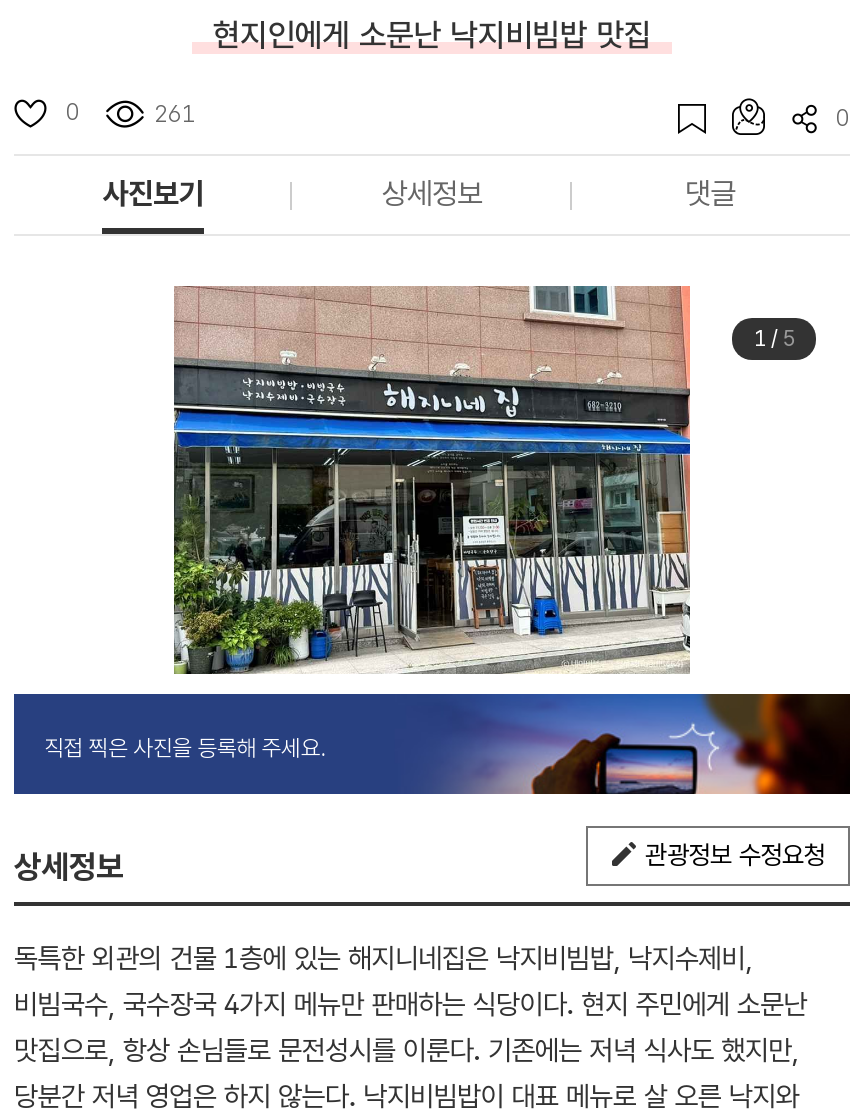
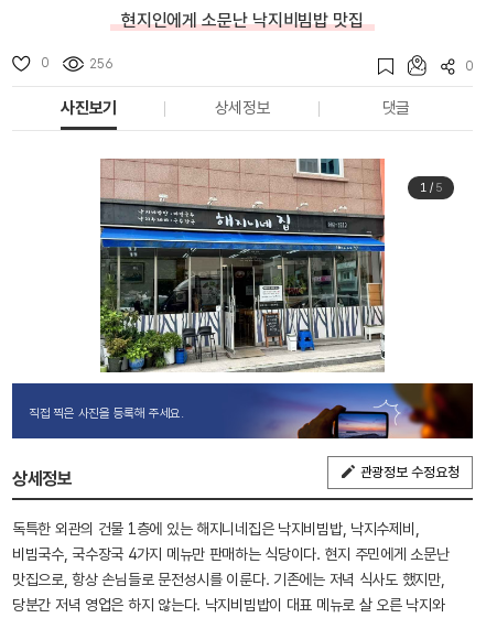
- 261
+ 256
